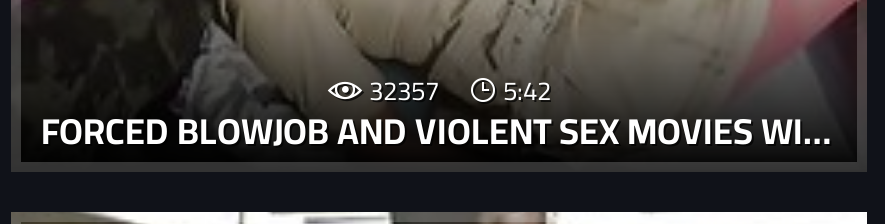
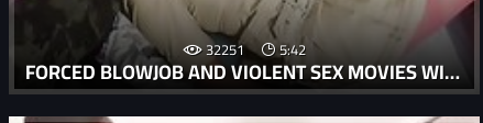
- 32357 5:42
+ 32251 5:42
